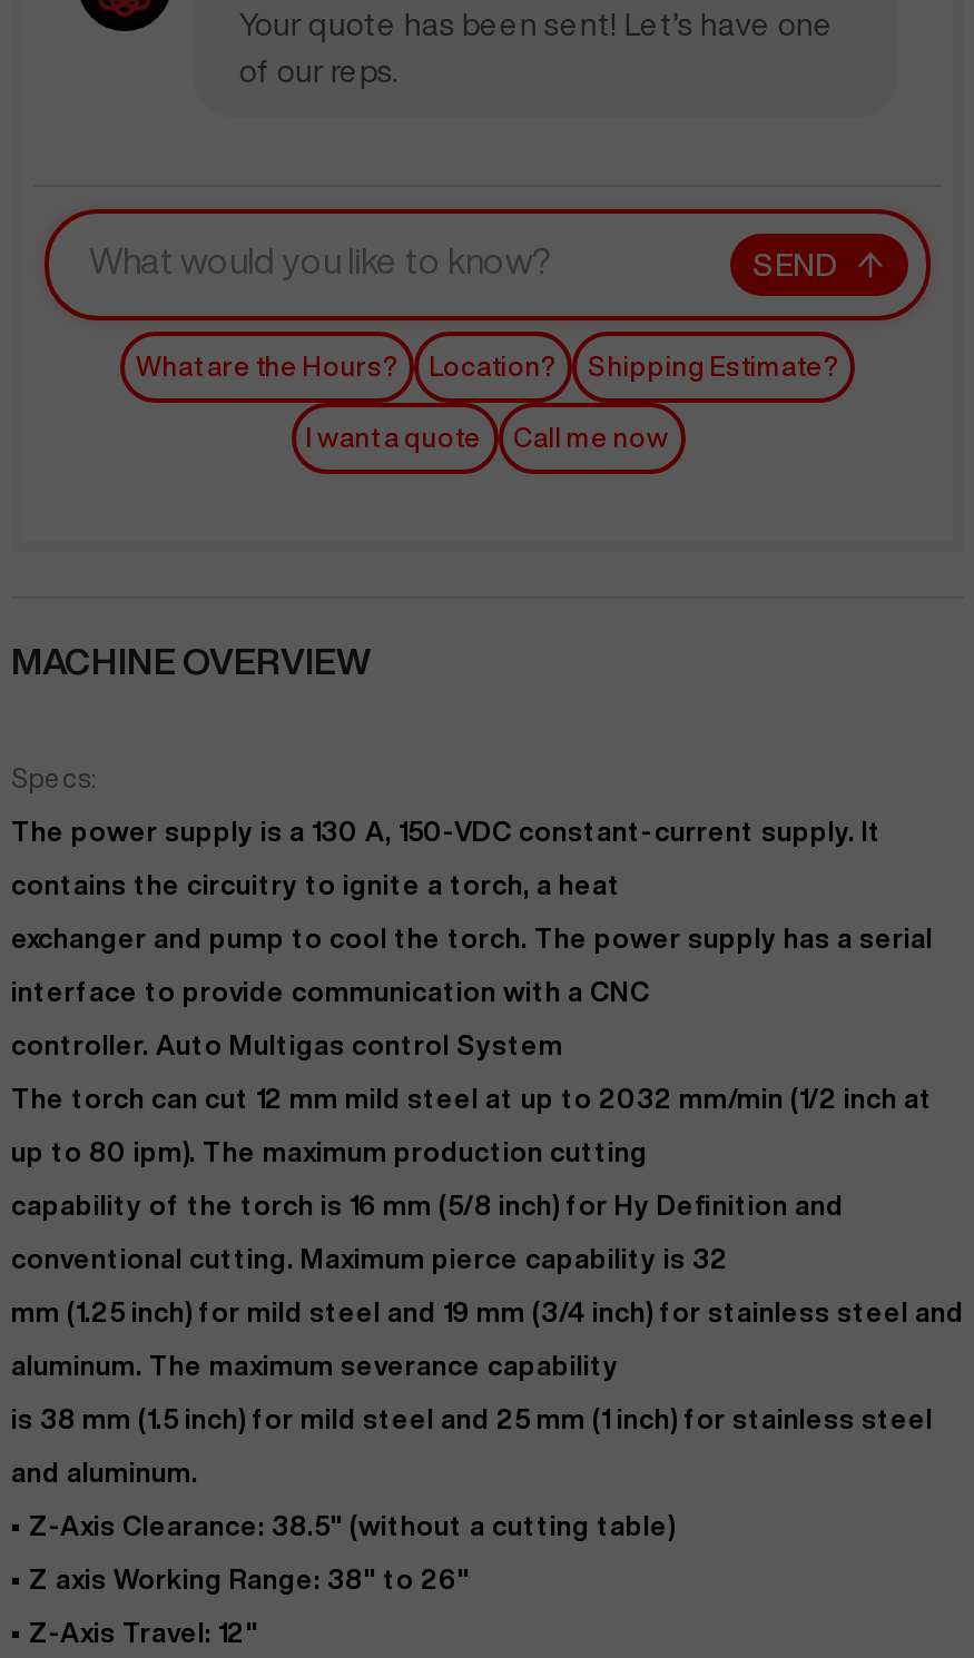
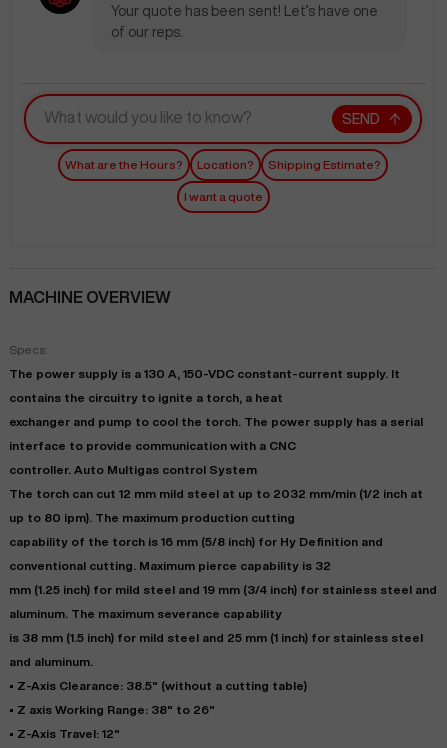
- Call me now
